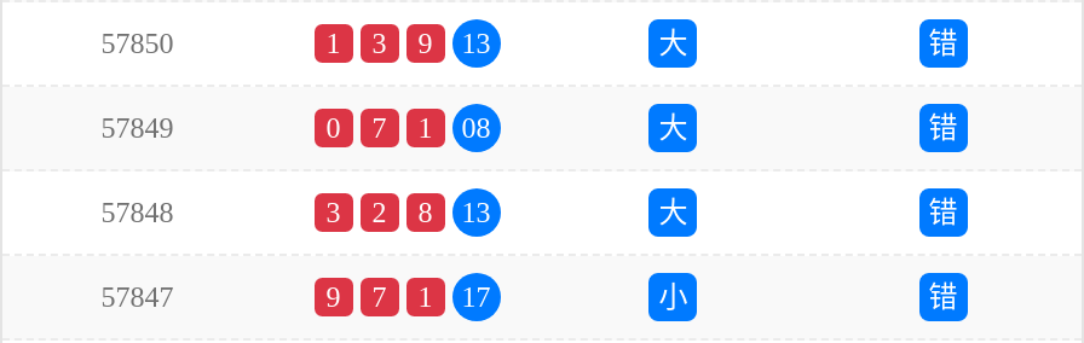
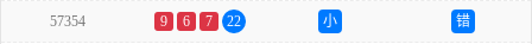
- 57850
- 1
- 3
+ 57354

- 13
- 大
- 错
- 57849
- 0
+ 6

- 1
- 08
- 大
- 错
- 57848
- 3
- 2
- 8
- 13
- 大
- 错
- 57847
- 9
- 7
- 1
- 17
+ 22
